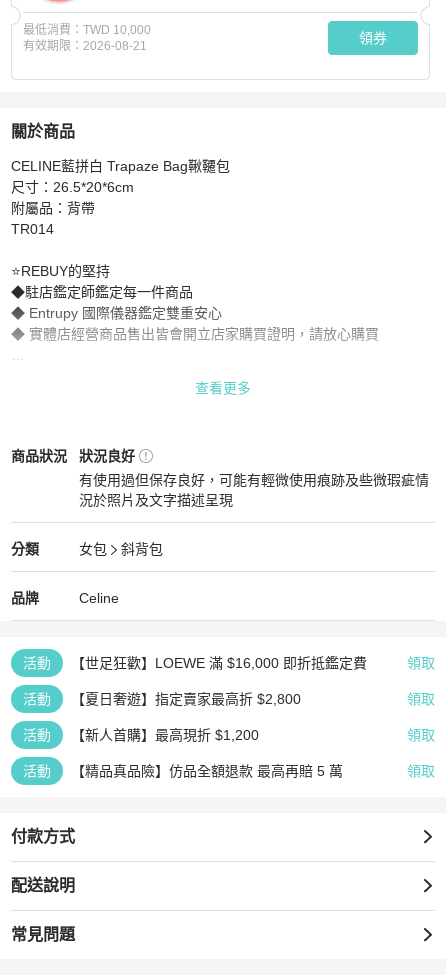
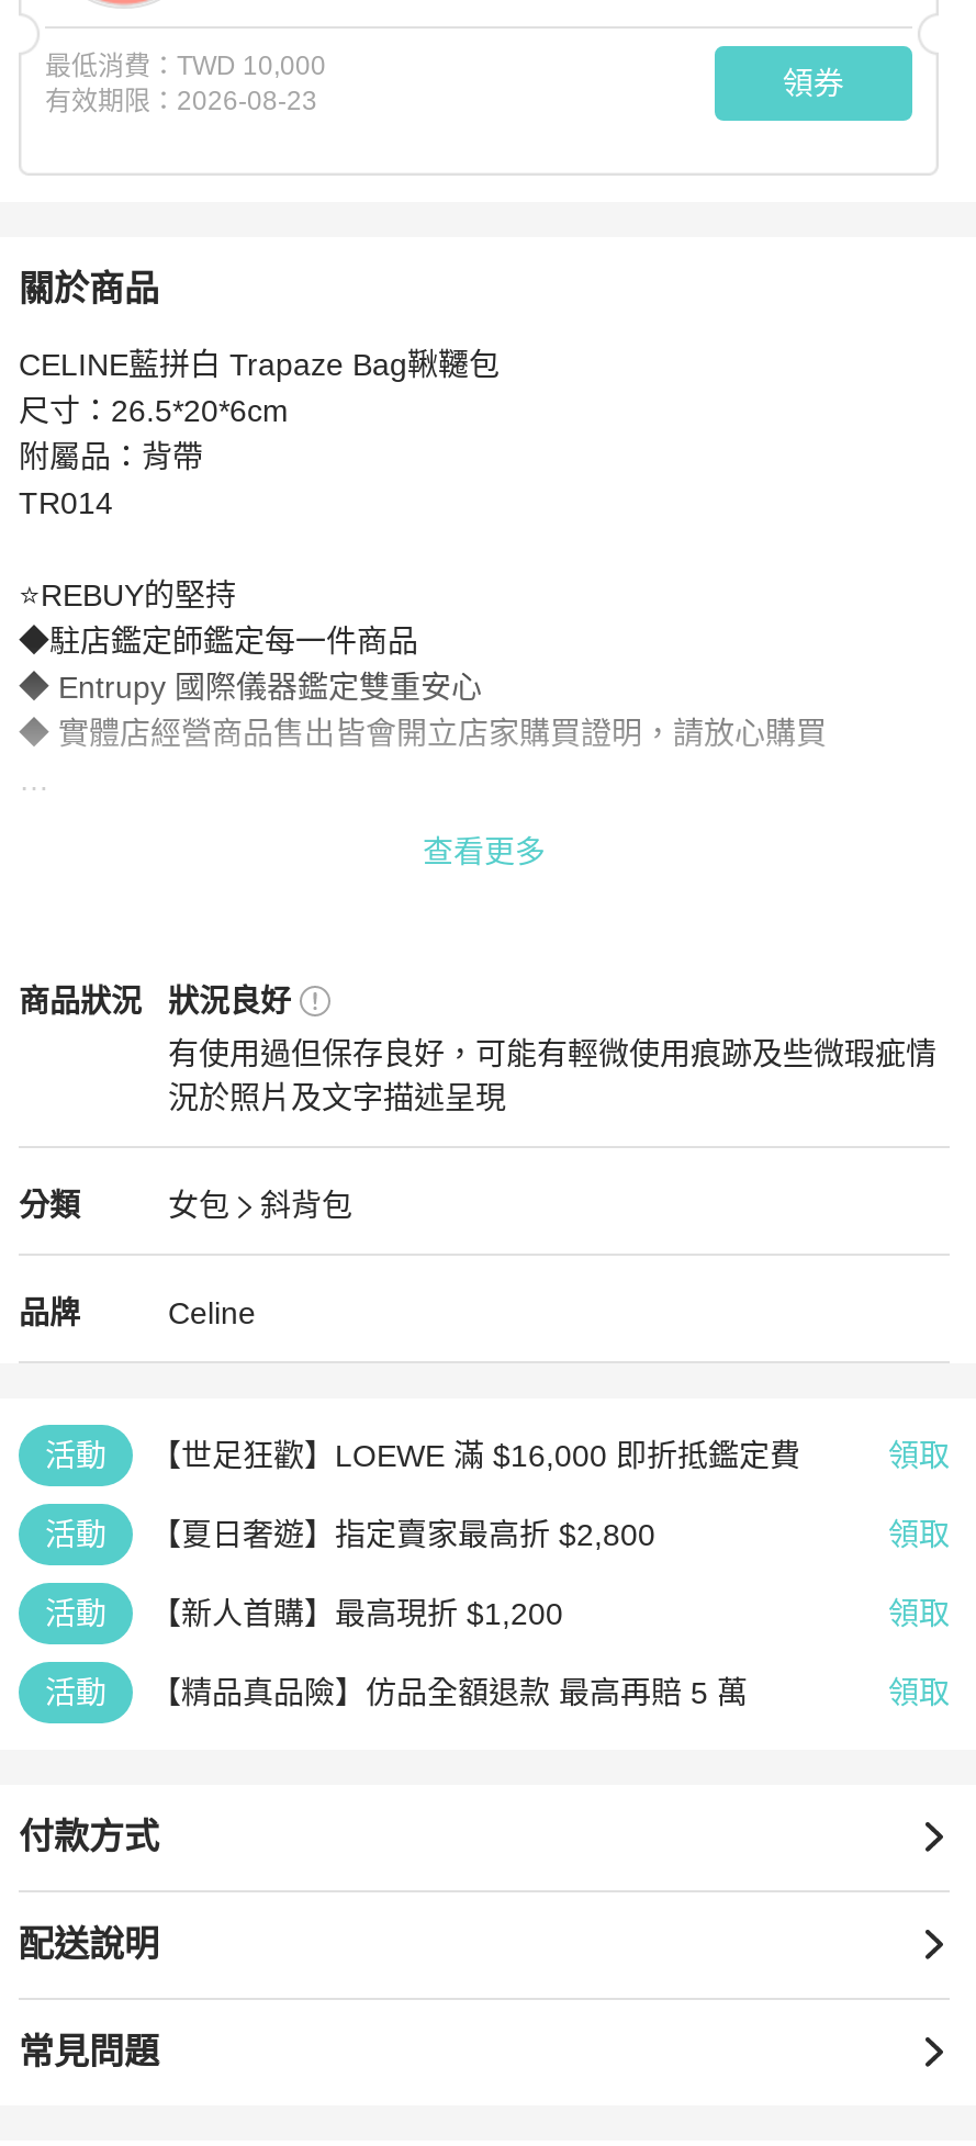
- 有效期限：2026-08-21
+ 有效期限：2026-08-23
